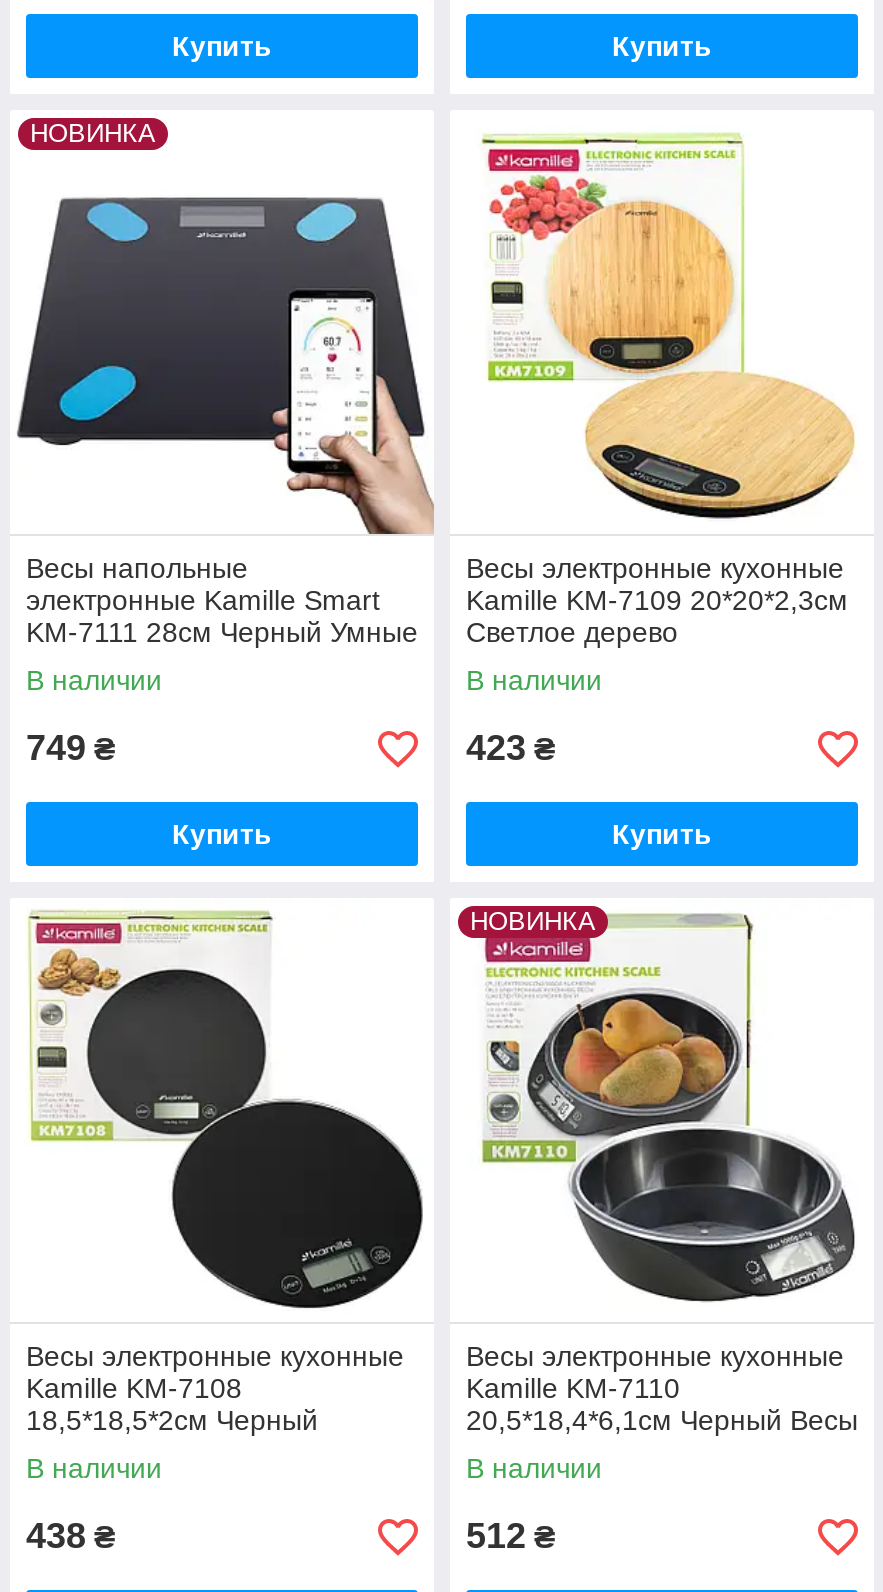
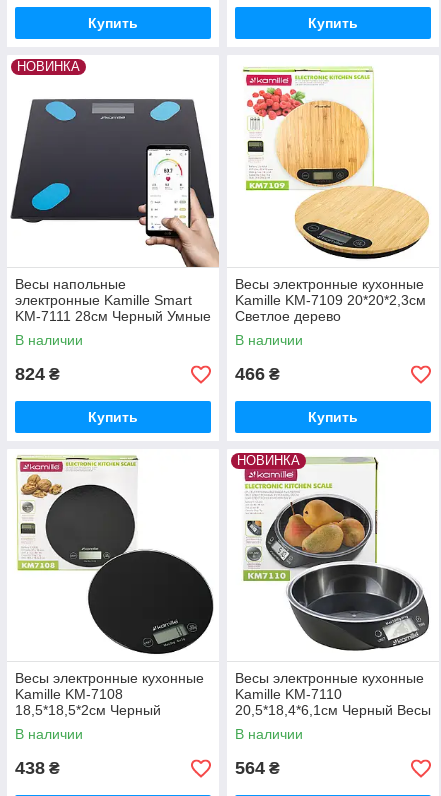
- 749 ₴
+ 824 ₴

- 423 ₴
+ 466 ₴

- 512 ₴
+ 564 ₴
